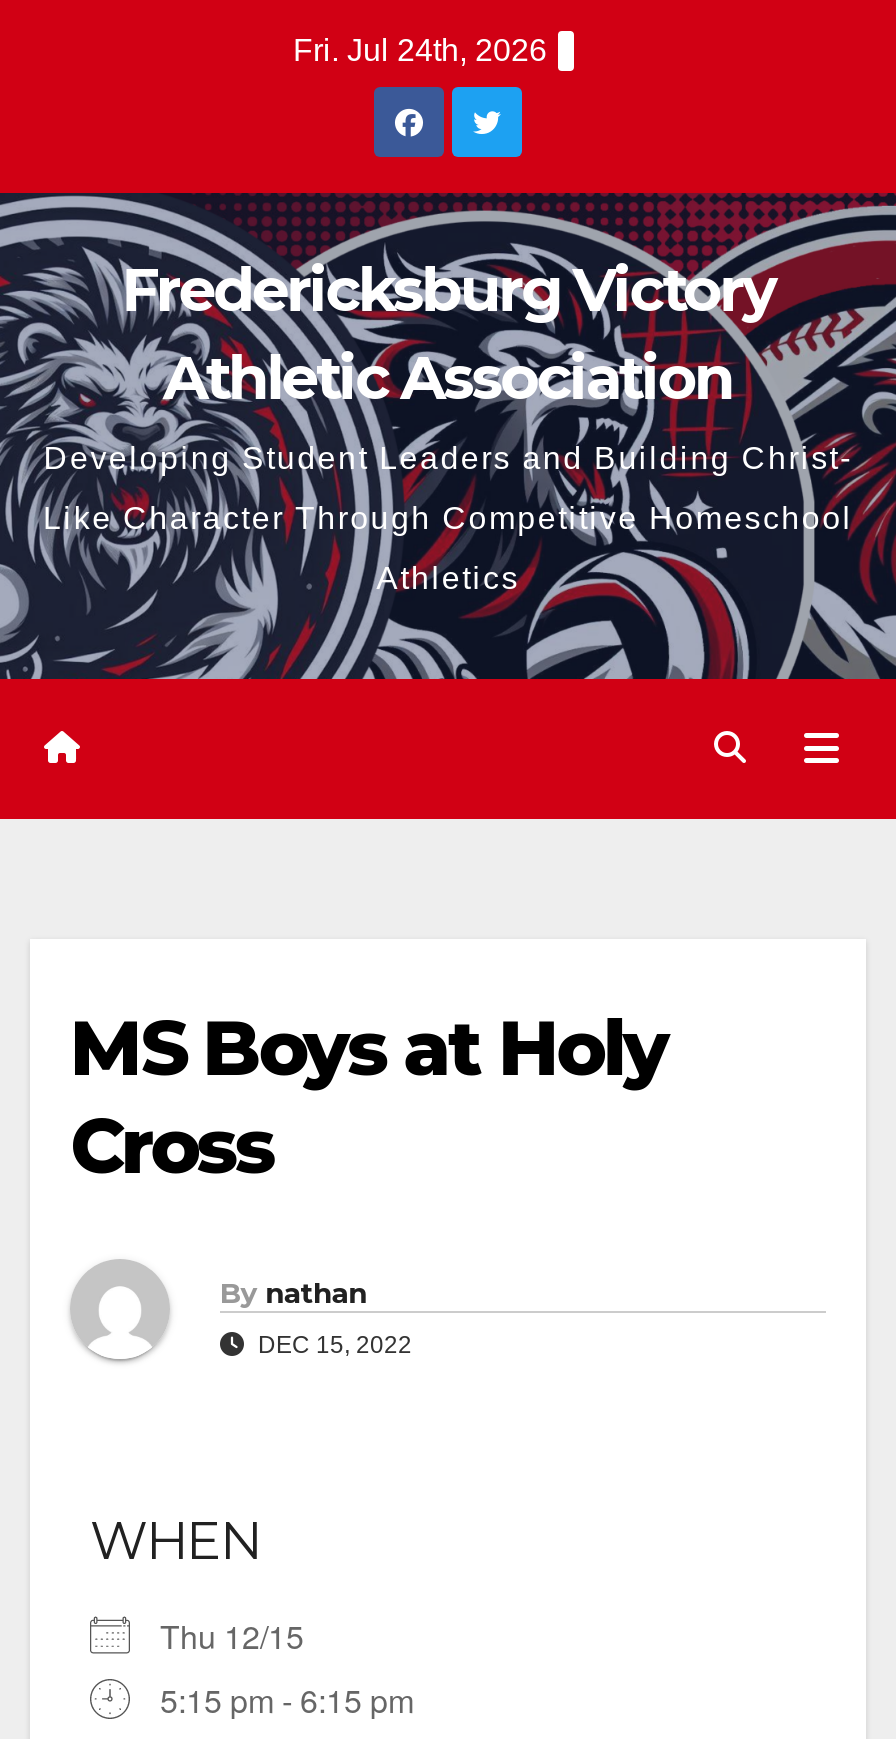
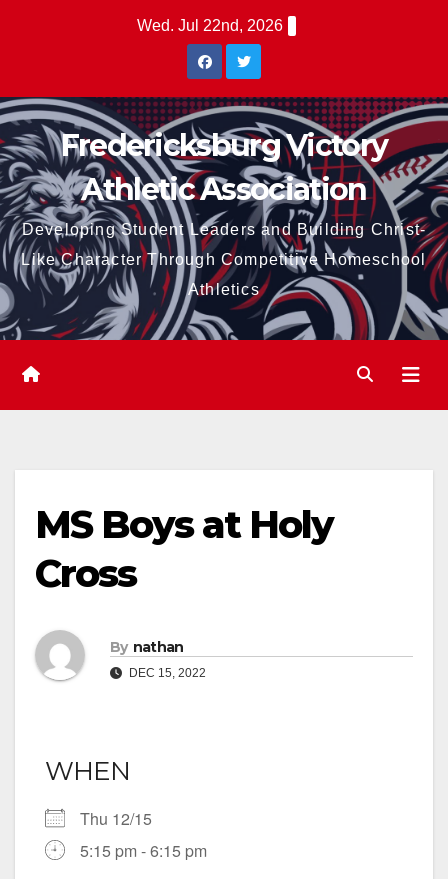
- Fri. Jul 24th, 2026
+ Wed. Jul 22nd, 2026
